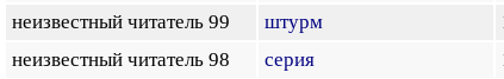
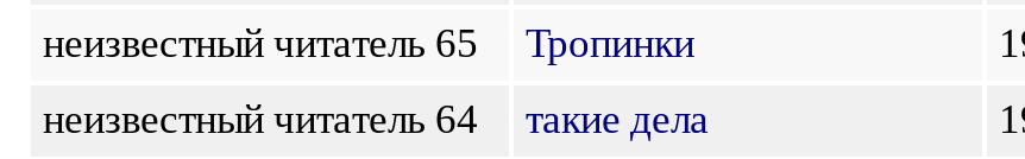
- неизвестный читатель 99
- штурм
+ неизвестный читатель 65
+ Тропинки

- неизвестный читатель 98
- серия
+ неизвестный читатель 64
+ такие дела
